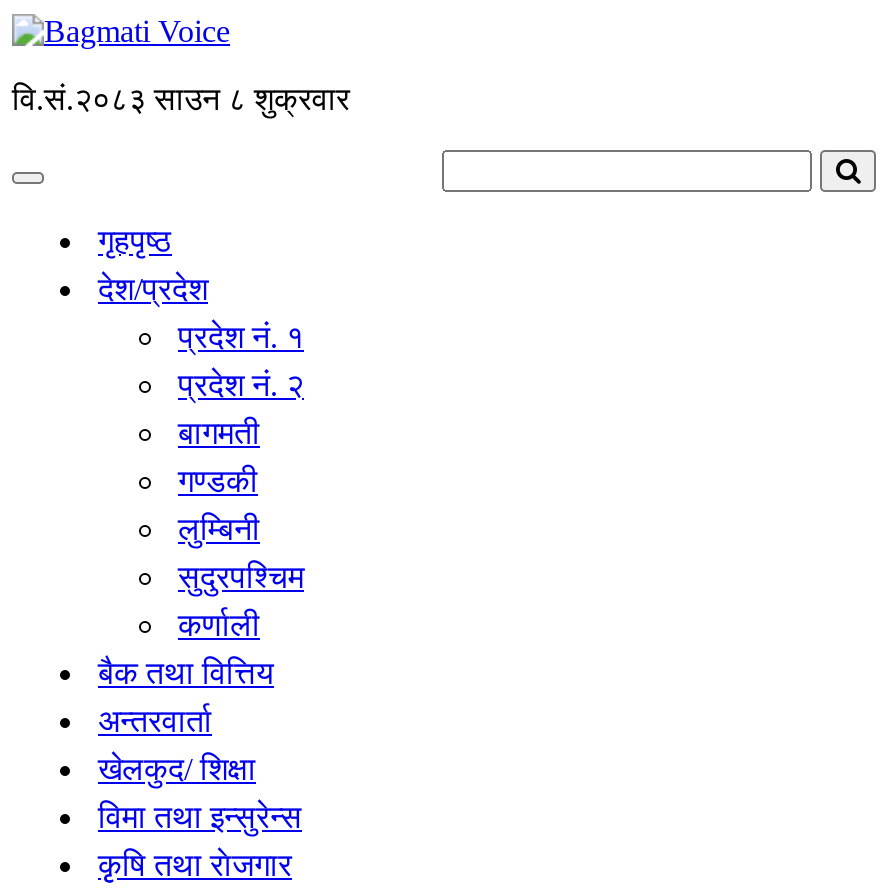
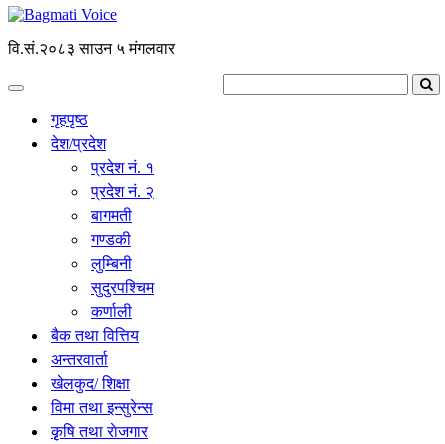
- वि.सं.२०८३ साउन ८ शुक्रवार
+ वि.सं.२०८३ साउन ५ मंगलवार
